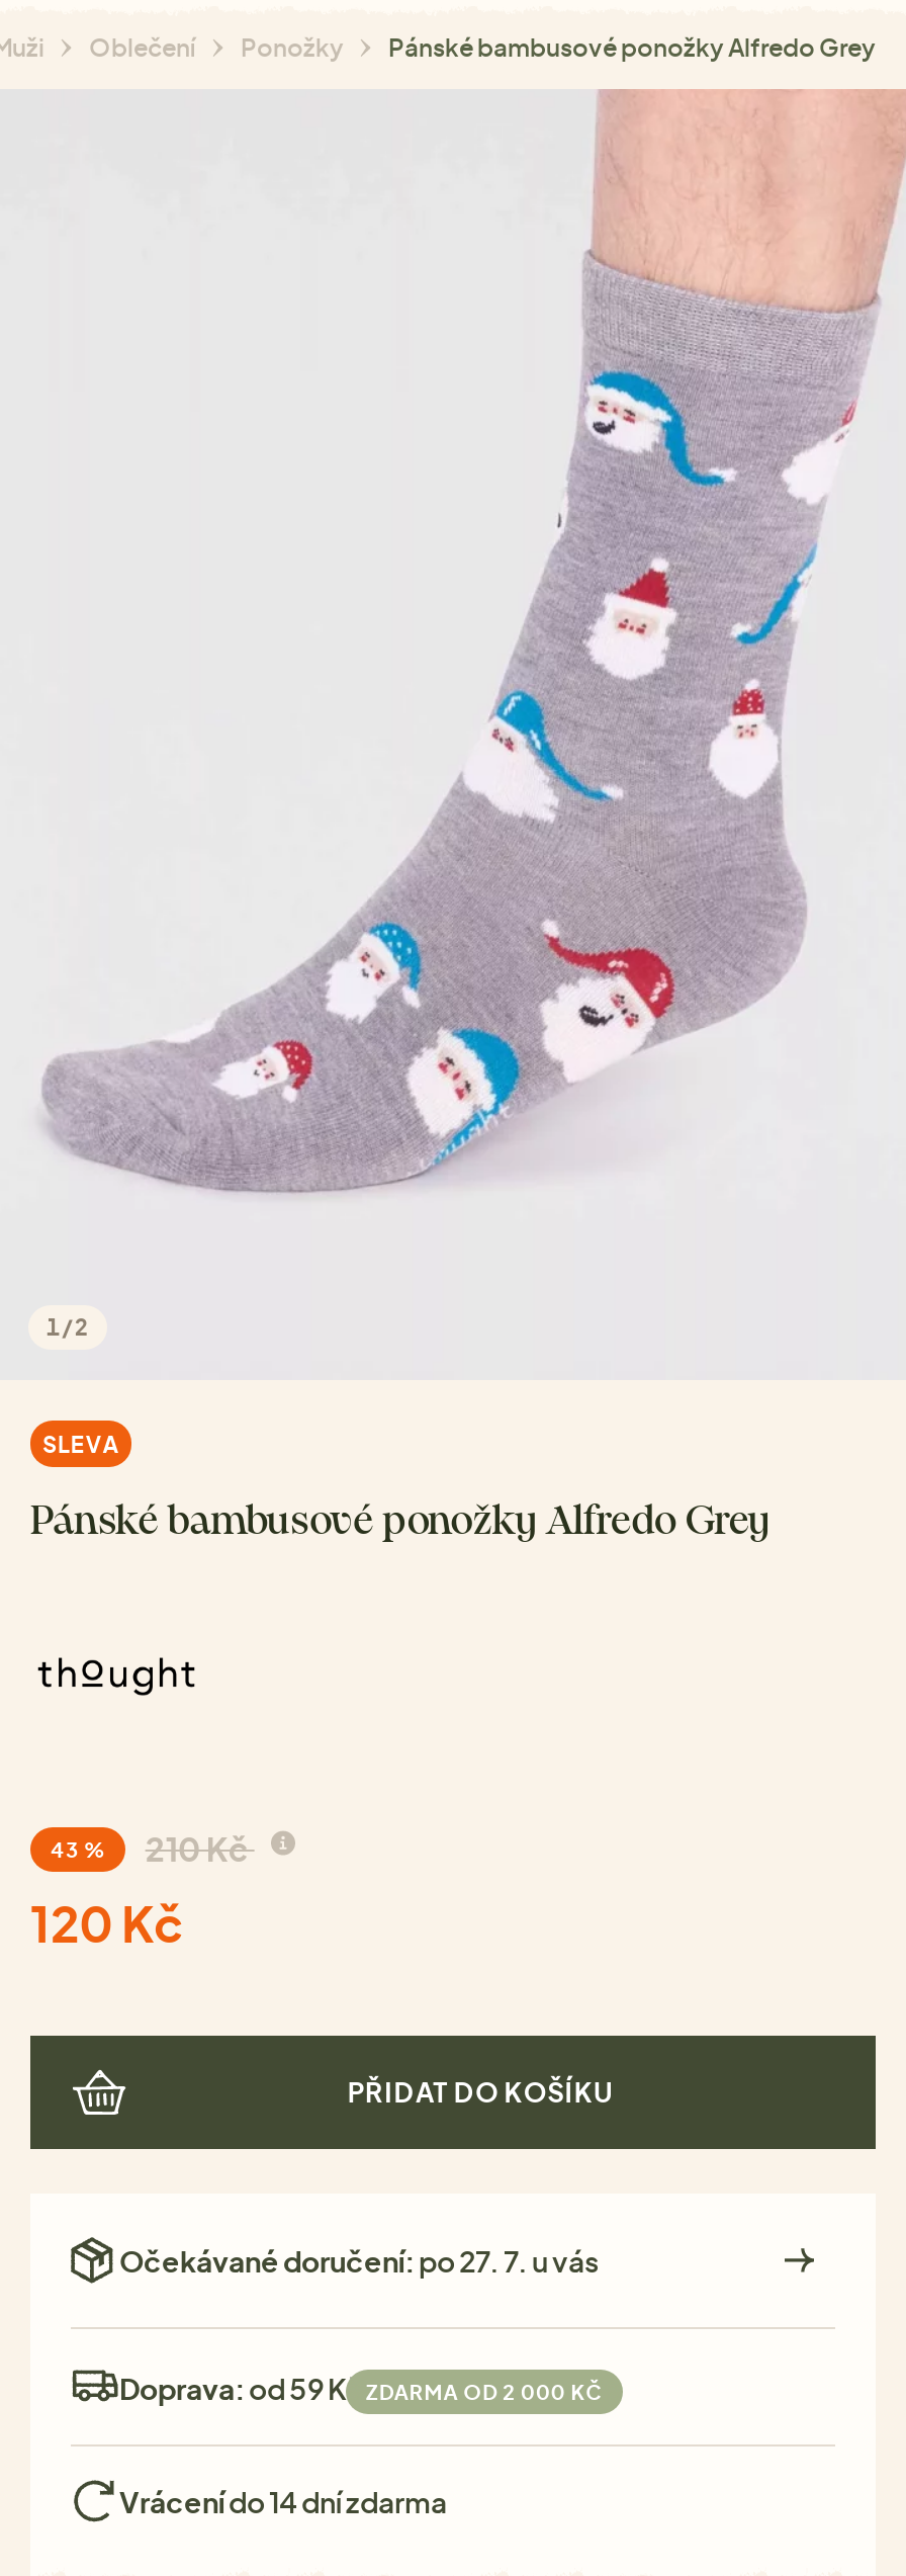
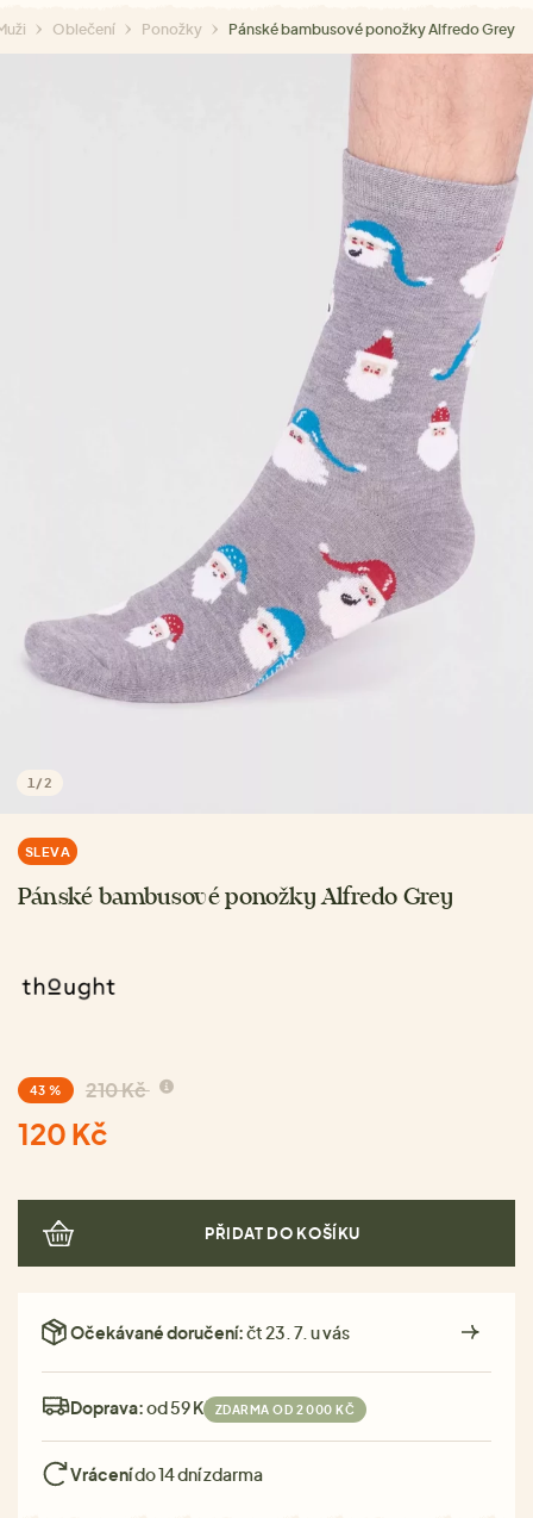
- Očekávané doručení: po 27. 7. u vás
+ Očekávané doručení: čt 23. 7. u vás
